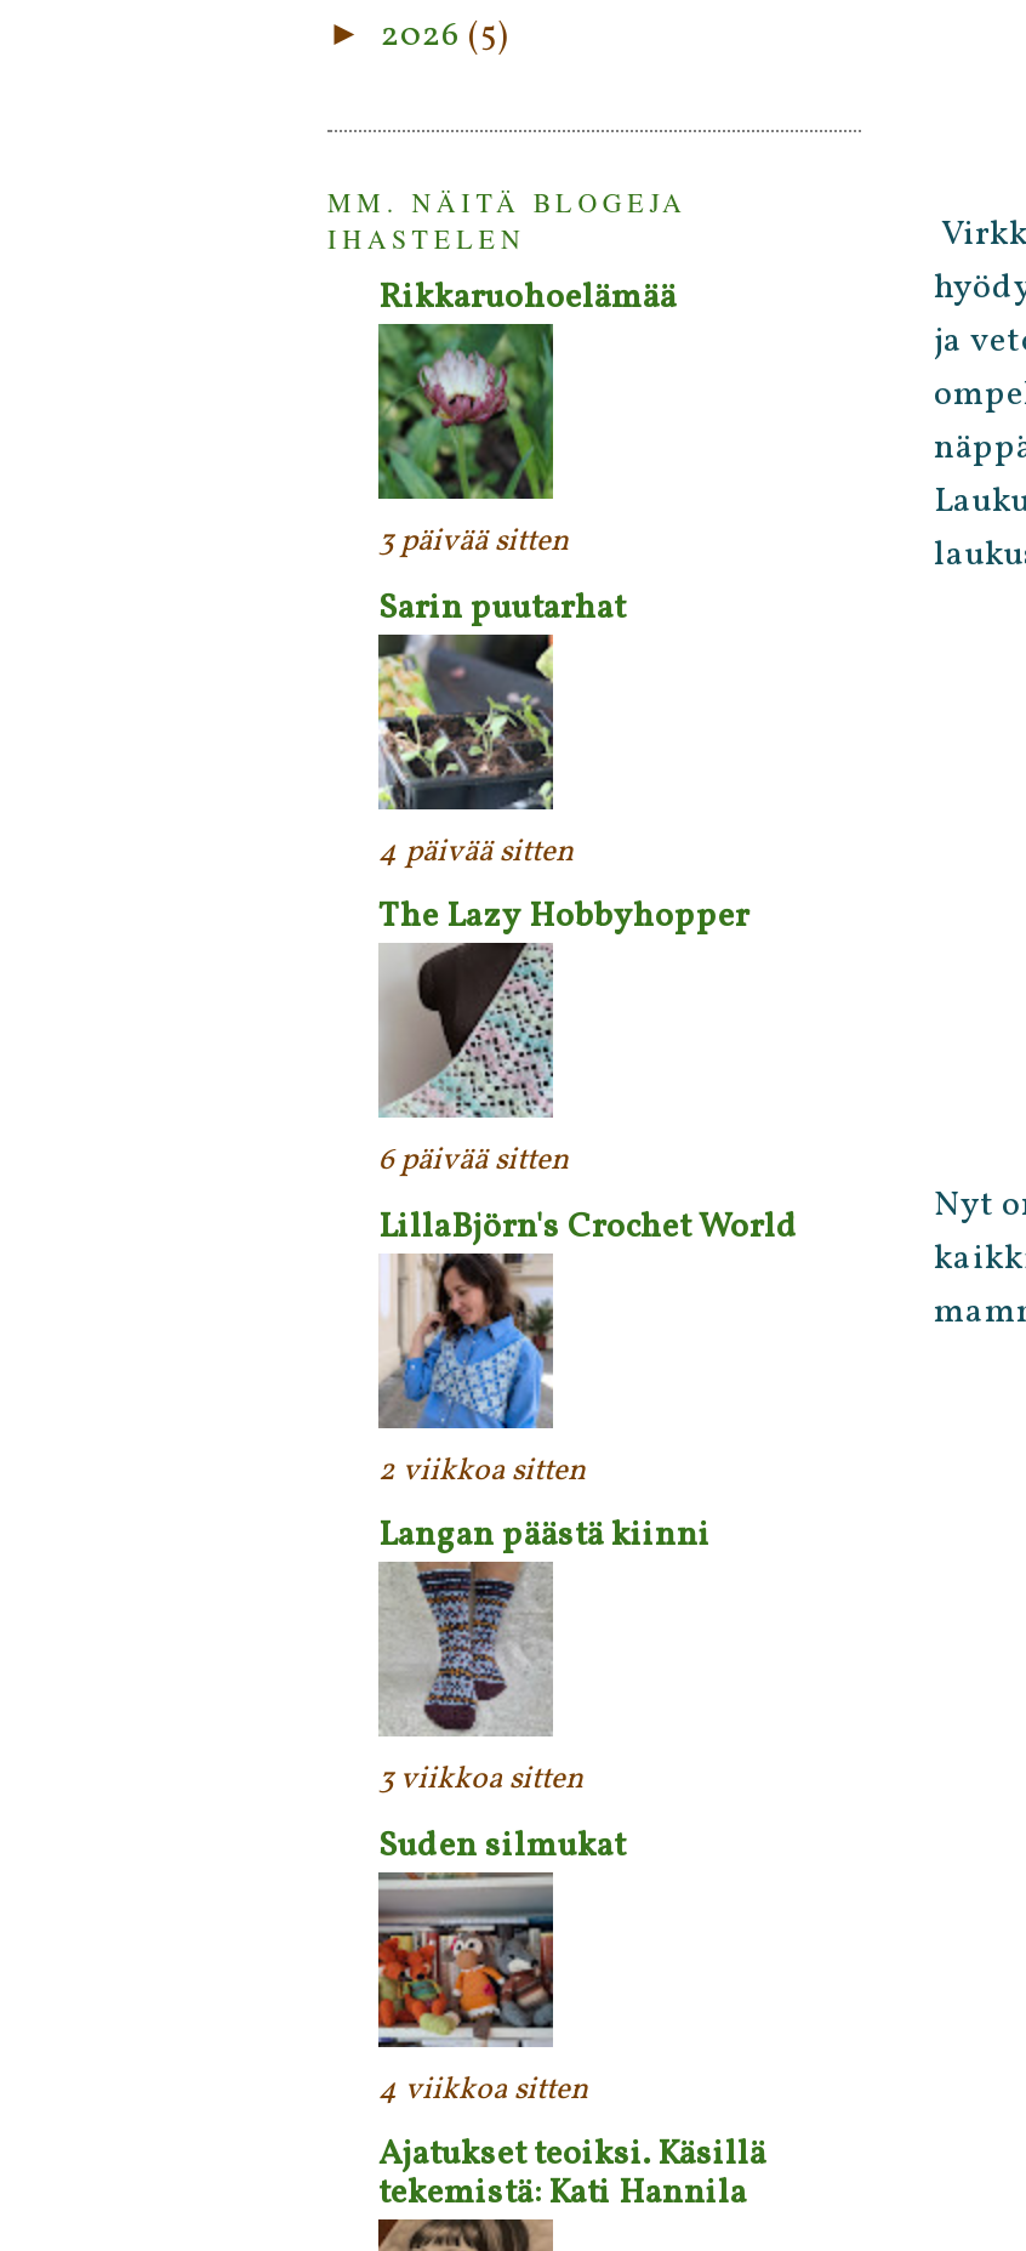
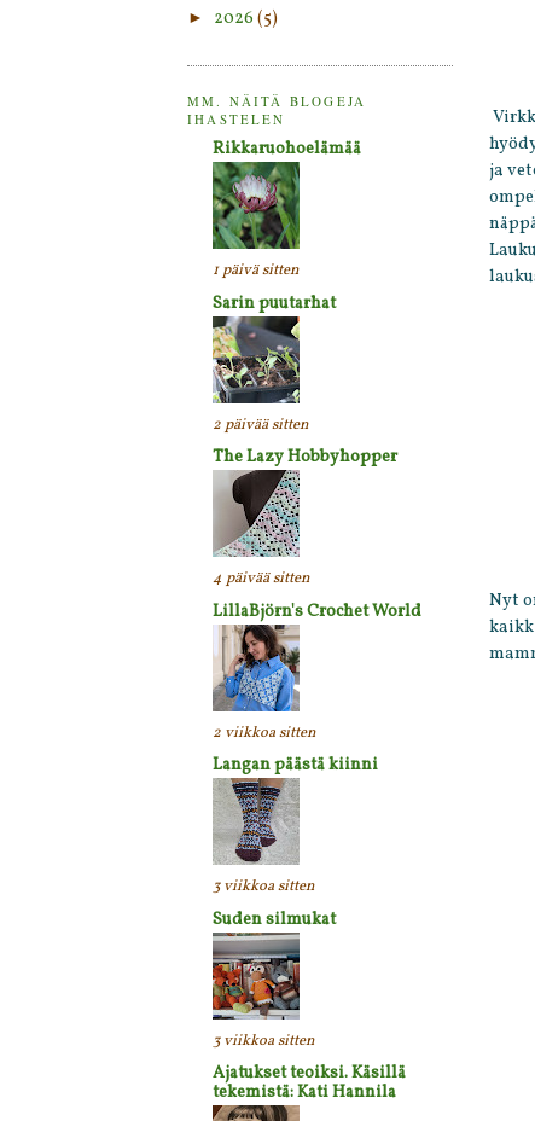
- 3 päivää sitten
+ 1 päivä sitten

+ 2 päivää sitten

moved down: 4 päivää sitten

- 6 päivää sitten

- 4 viikkoa sitten
+ 3 viikkoa sitten
